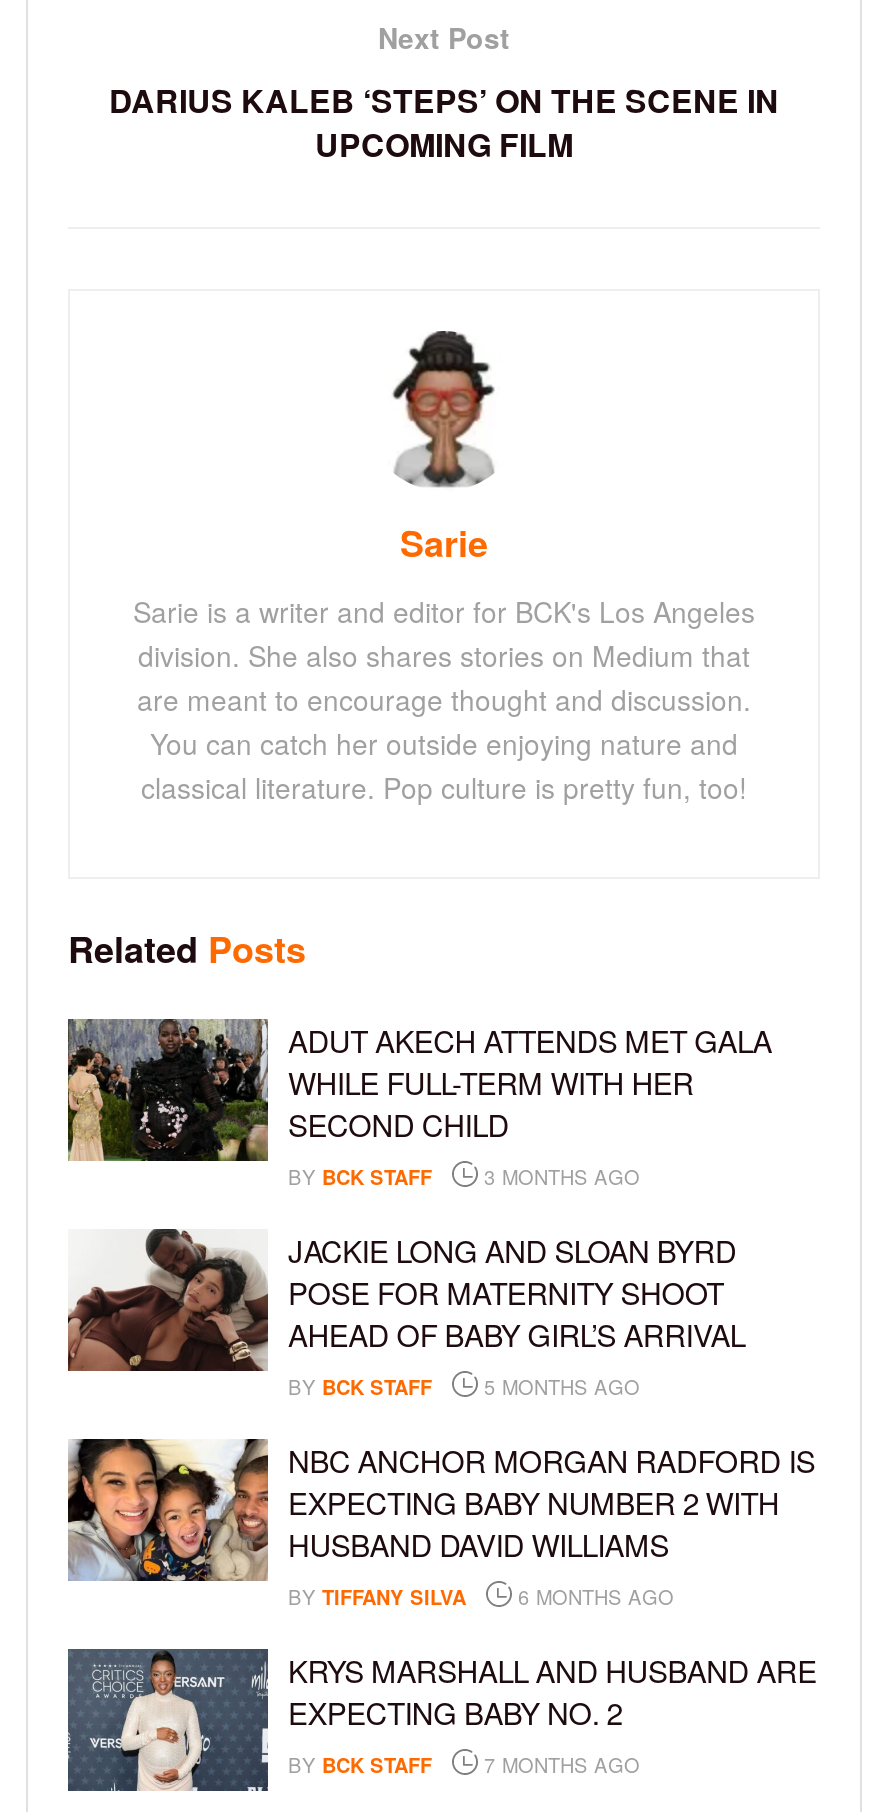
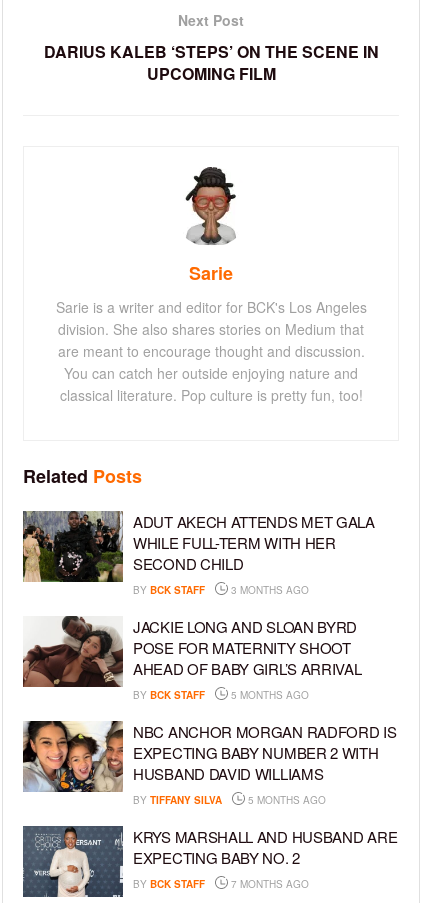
- BY TIFFANY SILVA 6 MONTHS AGO
+ BY TIFFANY SILVA 5 MONTHS AGO
